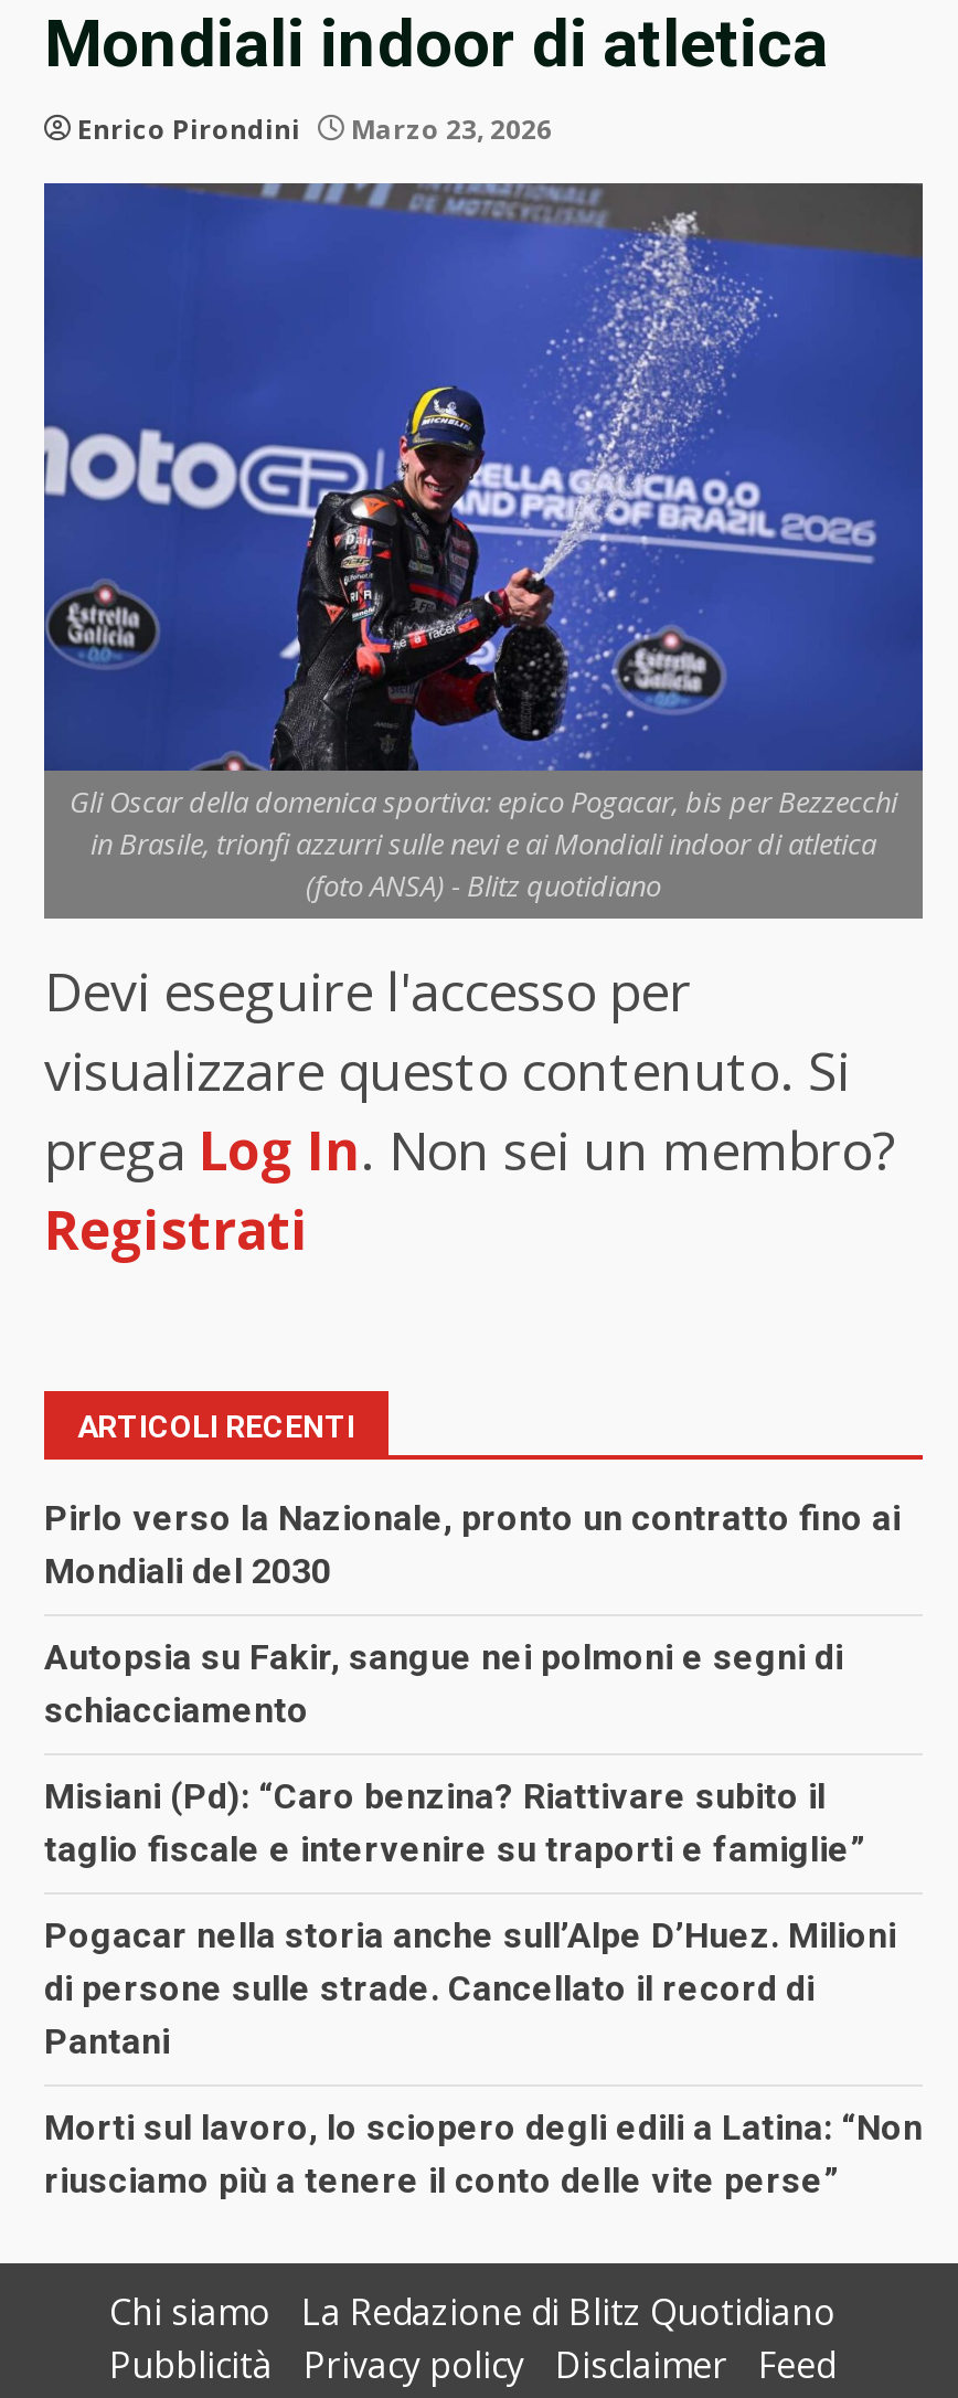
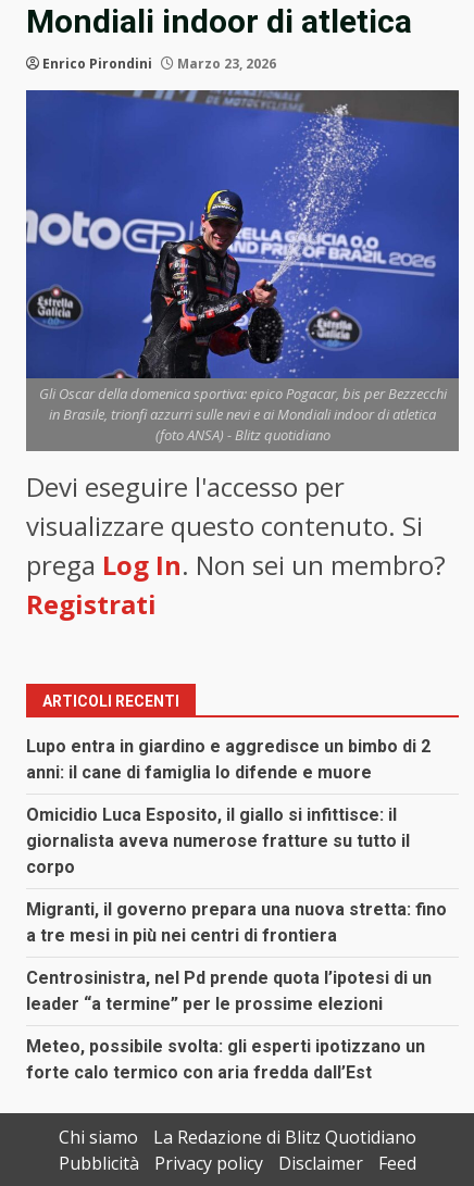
- Pirlo verso la Nazionale, pronto un contratto fino ai
- Mondiali del 2030
+ Lupo entra in giardino e aggredisce un bimbo di 2
+ anni: il cane di famiglia lo difende e muore

- Autopsia su Fakir, sangue nei polmoni e segni di
- schiacciamento
+ Omicidio Luca Esposito, il giallo si infittisce: il
+ giornalista aveva numerose fratture su tutto il
+ corpo

- Misiani (Pd): “Caro benzina? Riattivare subito il
- taglio fiscale e intervenire su traporti e famiglie”
+ Migranti, il governo prepara una nuova stretta: fino
+ a tre mesi in più nei centri di frontiera

- Pogacar nella storia anche sull’Alpe D’Huez. Milioni
- di persone sulle strade. Cancellato il record di
- Pantani
+ Centrosinistra, nel Pd prende quota l’ipotesi di un
+ leader “a termine” per le prossime elezioni

- Morti sul lavoro, lo sciopero degli edili a Latina: “Non
- riusciamo più a tenere il conto delle vite perse”
+ Meteo, possibile svolta: gli esperti ipotizzano un
+ forte calo termico con aria fredda dall’Est
